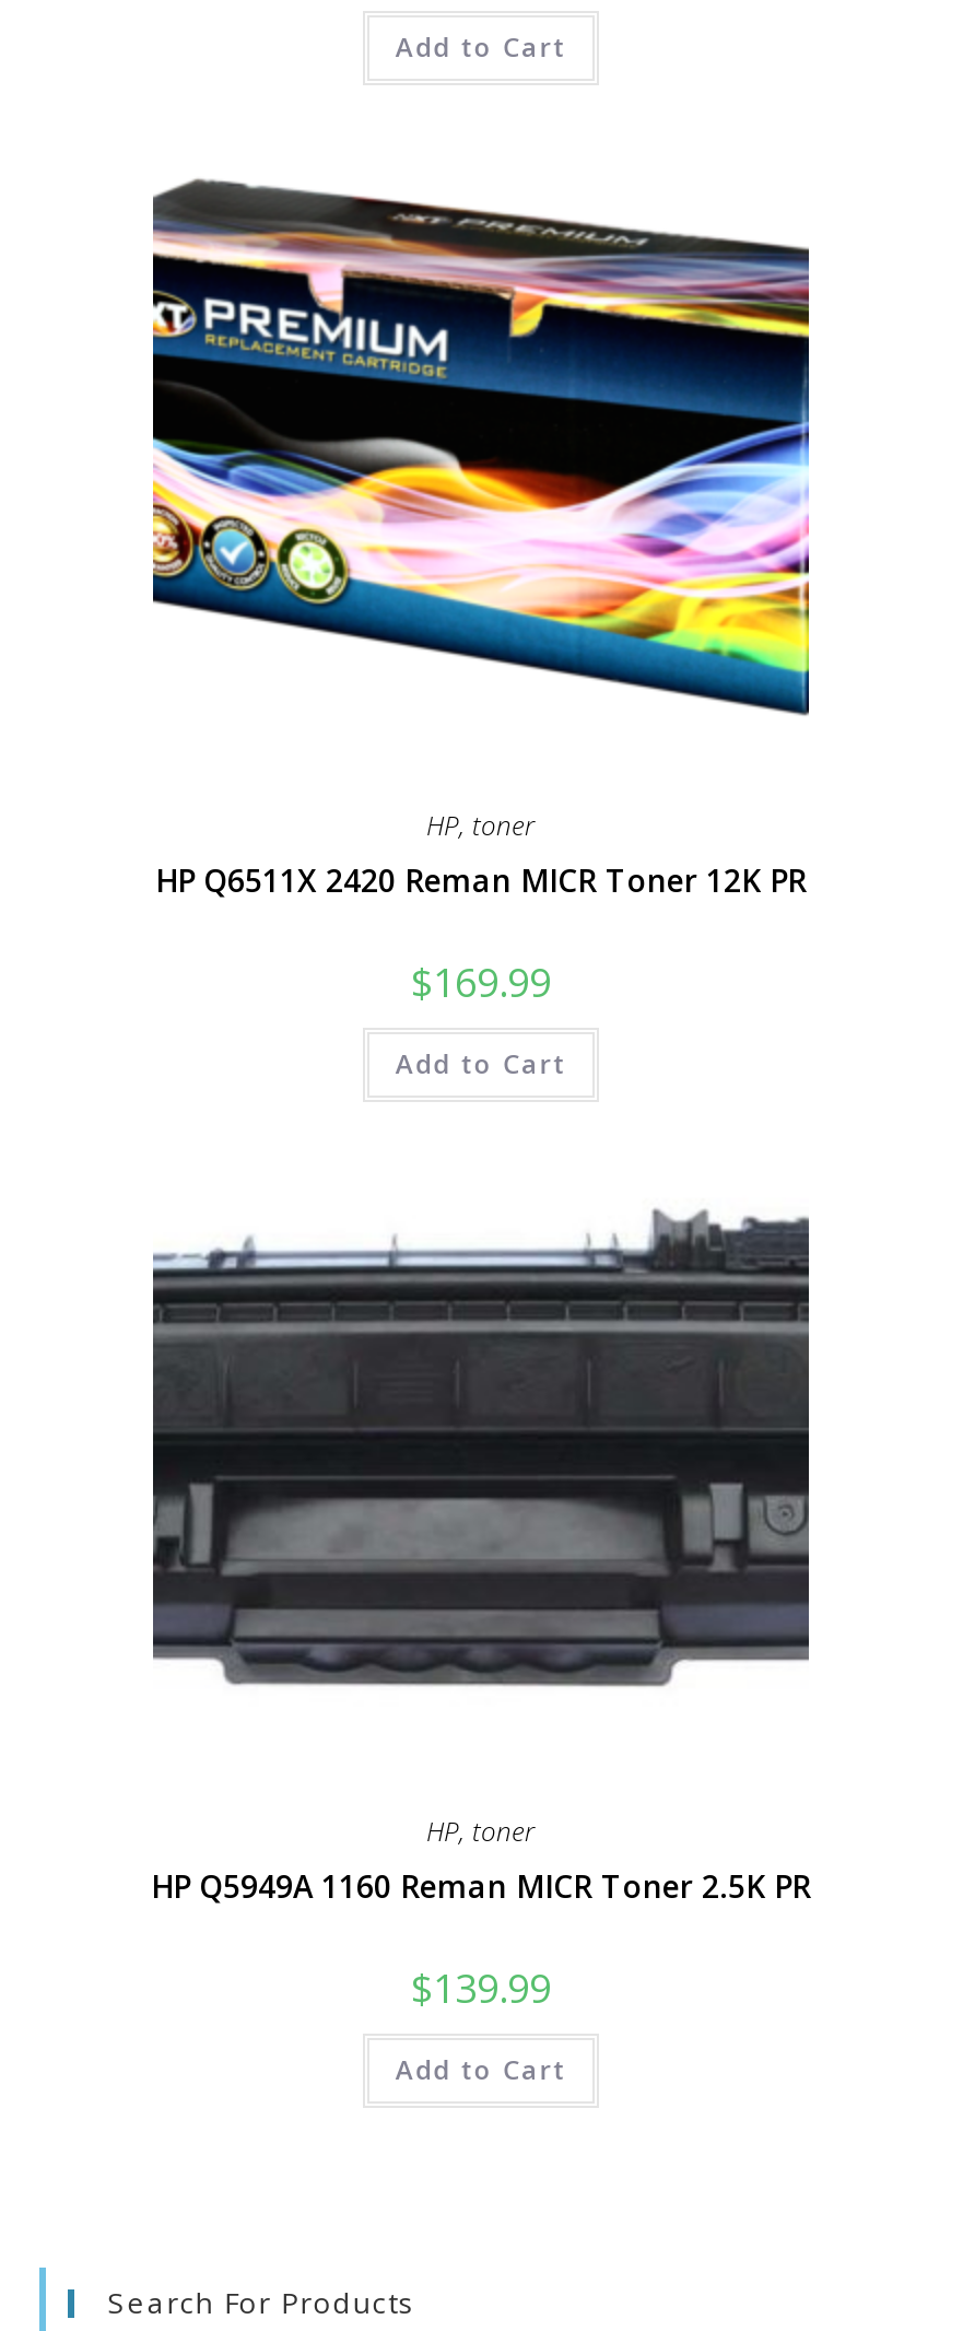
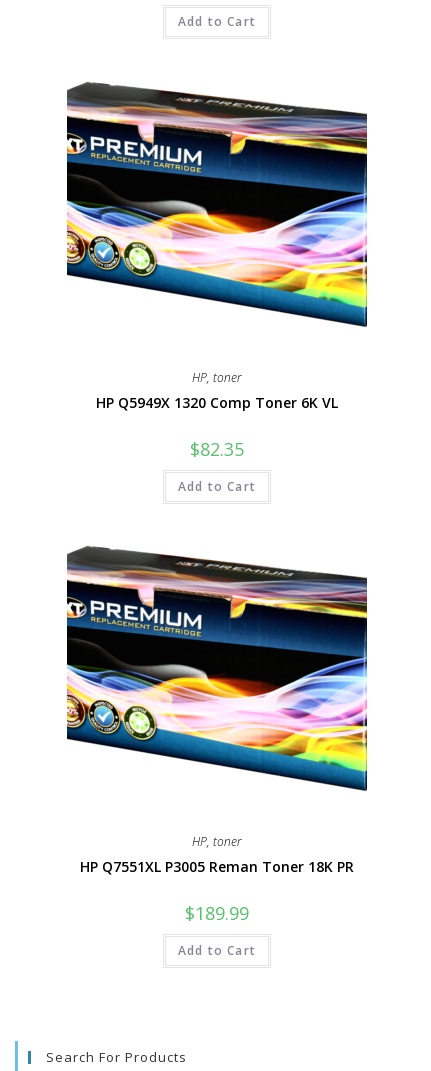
- HP Q6511X 2420 Reman MICR Toner 12K PR
+ HP Q5949X 1320 Comp Toner 6K VL

- $169.99
+ $82.35

- [image]
+ [image]

- HP Q5949A 1160 Reman MICR Toner 2.5K PR
+ HP Q7551XL P3005 Reman Toner 18K PR

- $139.99
+ $189.99
